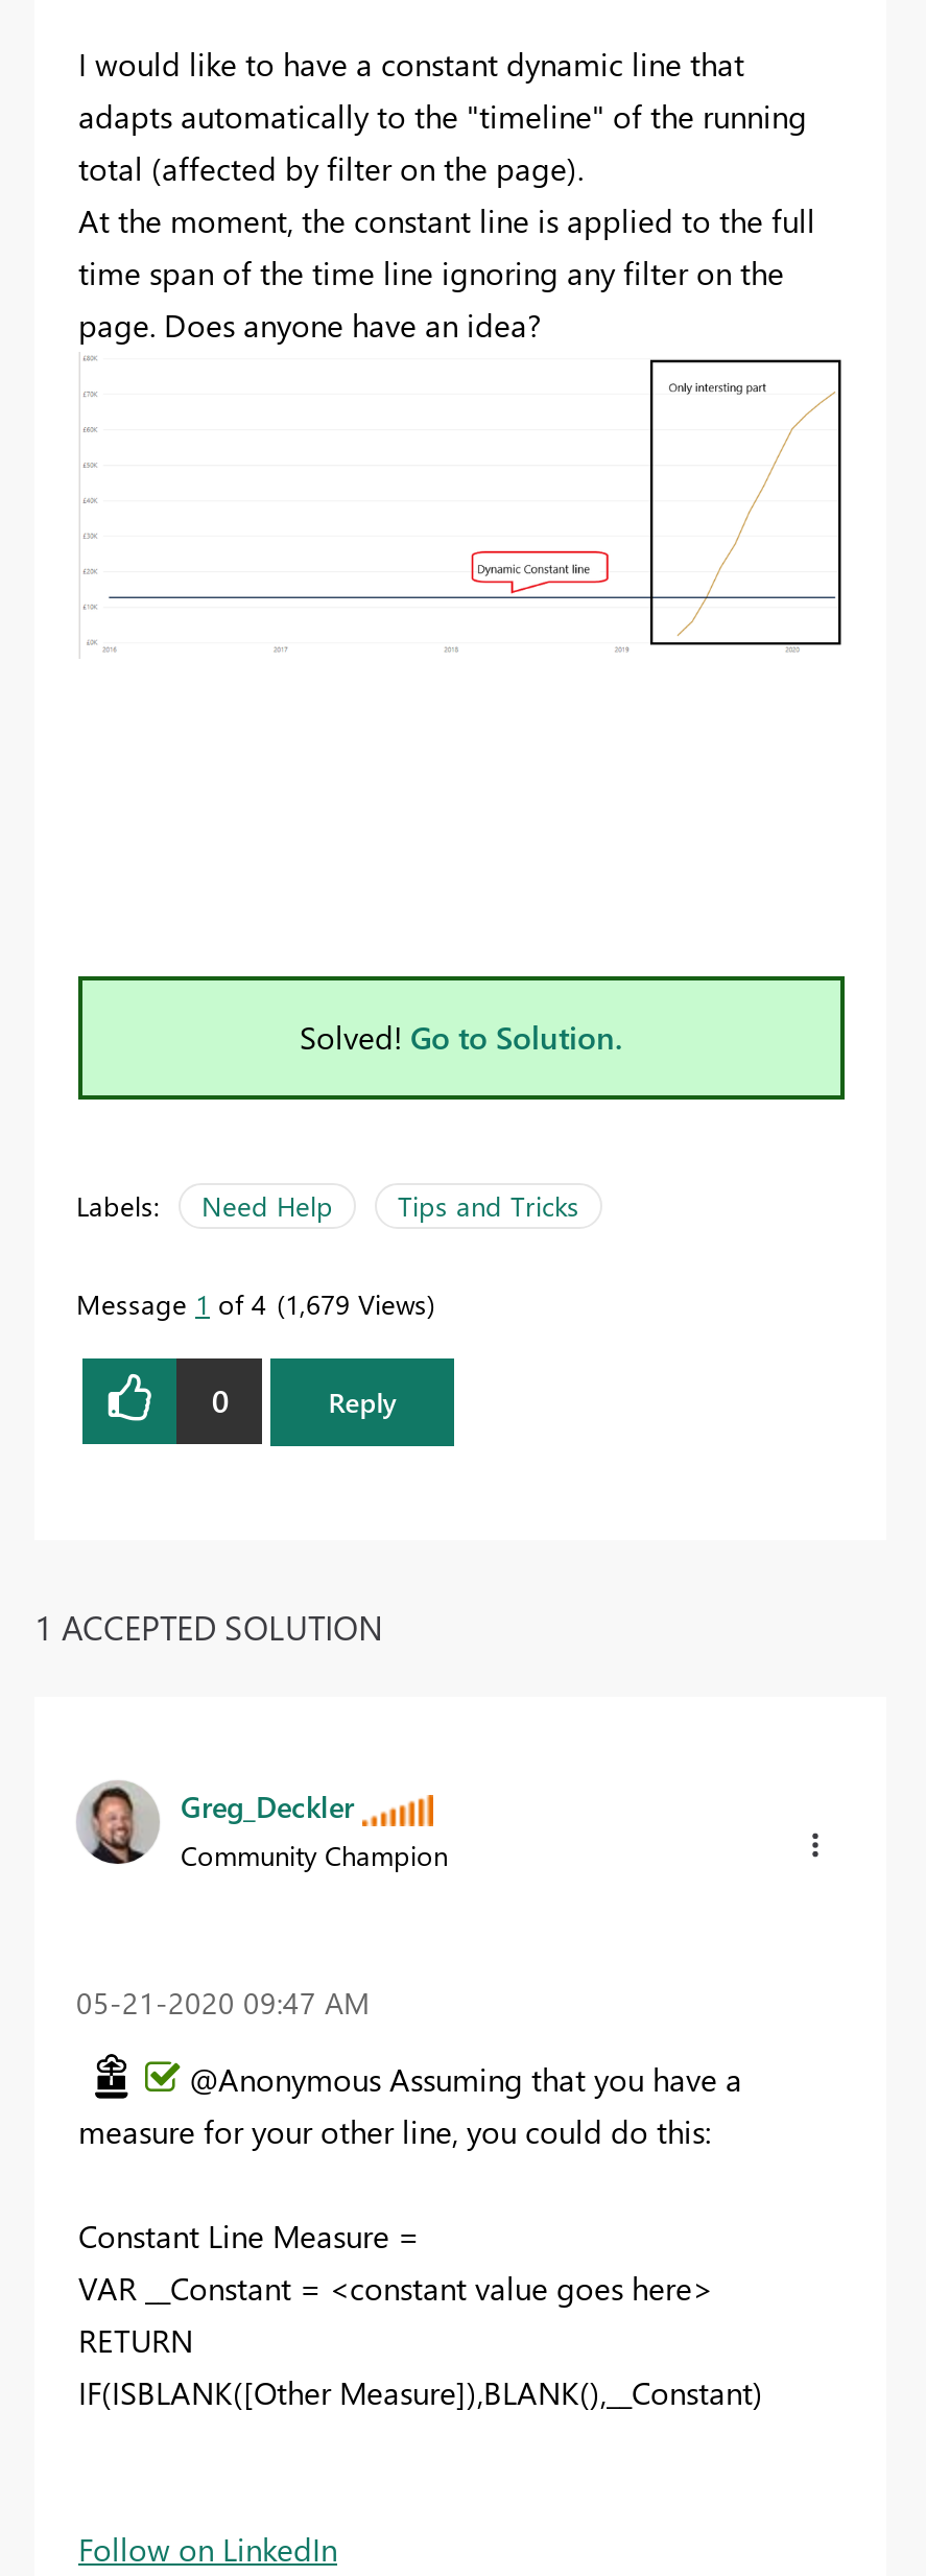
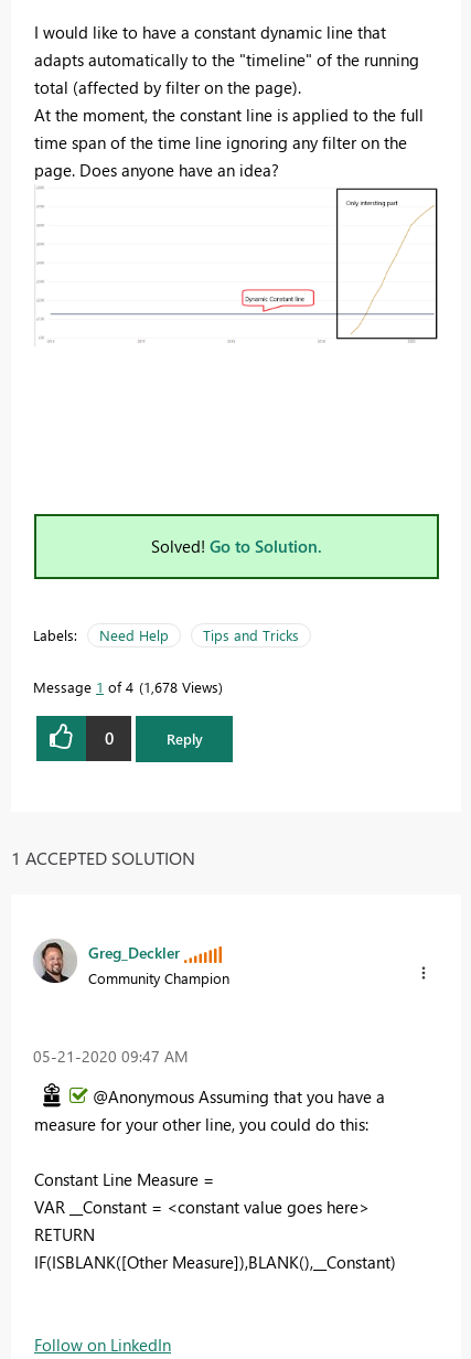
- Message 1 of 4 1,679 Views
+ Message 1 of 4 1,678 Views
